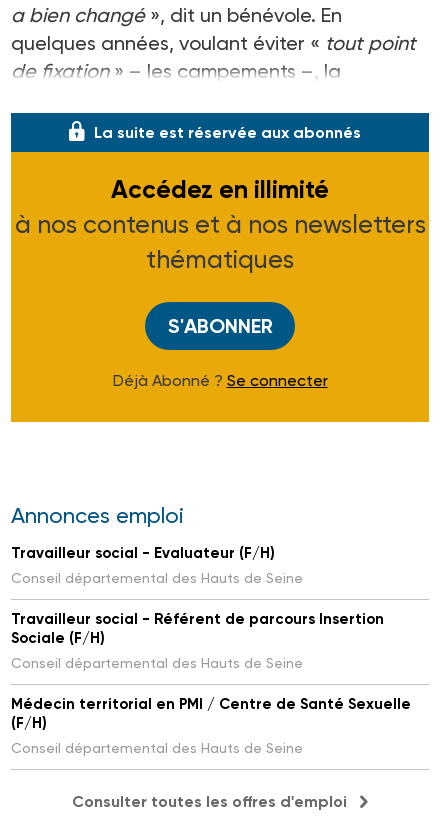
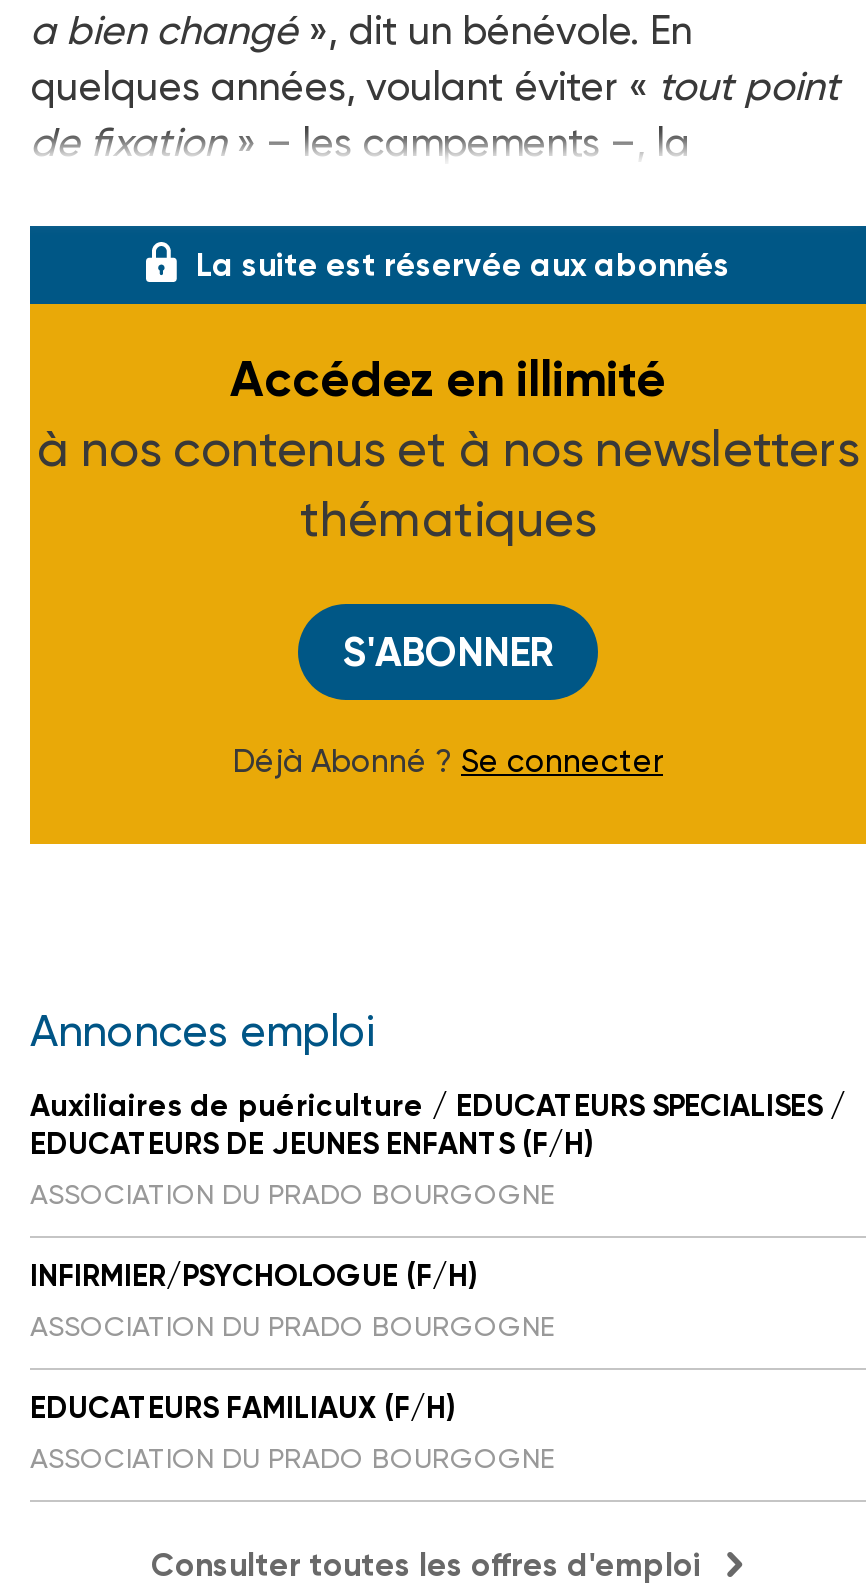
- Travailleur social - Evaluateur (F/H)
- Conseil départemental des Hauts de Seine
+ Auxiliaires de puériculture / EDUCATEURS SPECIALISES /
+ EDUCATEURS DE JEUNES ENFANTS (F/H)
+ ASSOCIATION DU PRADO BOURGOGNE

- Travailleur social - Référent de parcours Insertion
- Sociale (F/H)
- Conseil départemental des Hauts de Seine
+ INFIRMIER/PSYCHOLOGUE (F/H)
+ ASSOCIATION DU PRADO BOURGOGNE

- Médecin territorial en PMI / Centre de Santé Sexuelle
- (F/H)
- Conseil départemental des Hauts de Seine
+ EDUCATEURS FAMILIAUX (F/H)
+ ASSOCIATION DU PRADO BOURGOGNE
